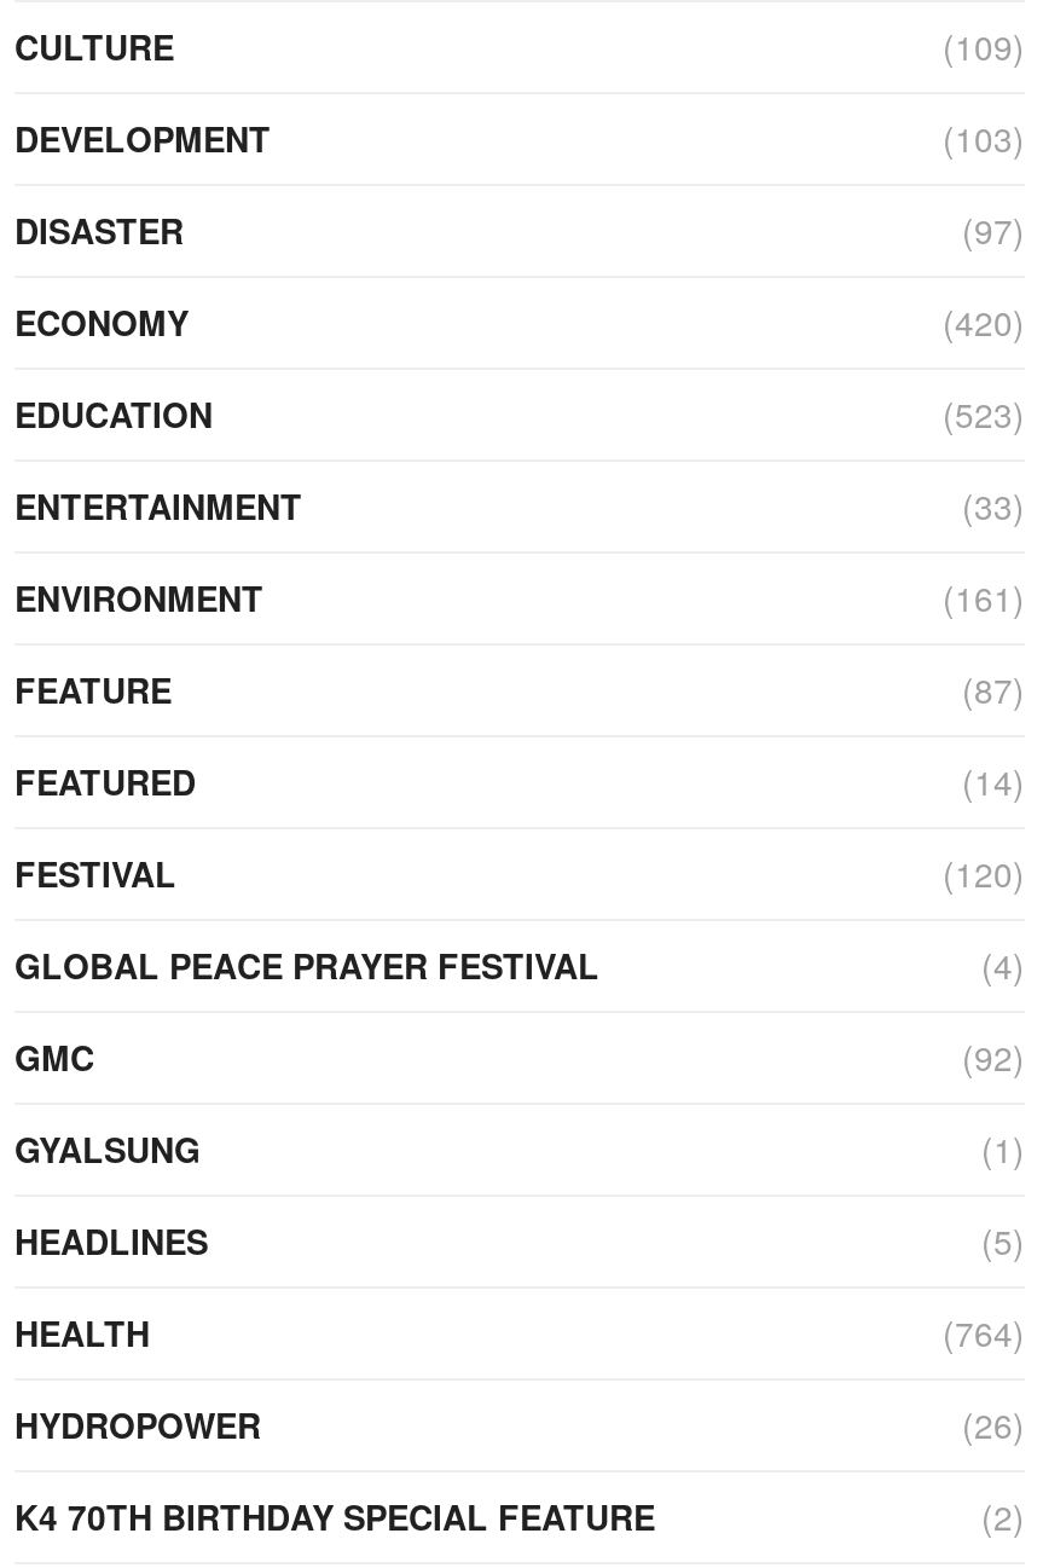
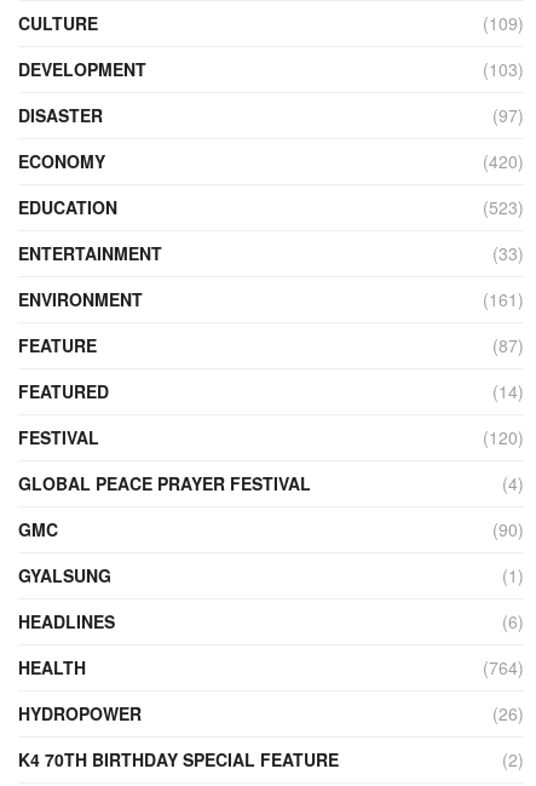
- (92)
+ (90)

- (5)
+ (6)
